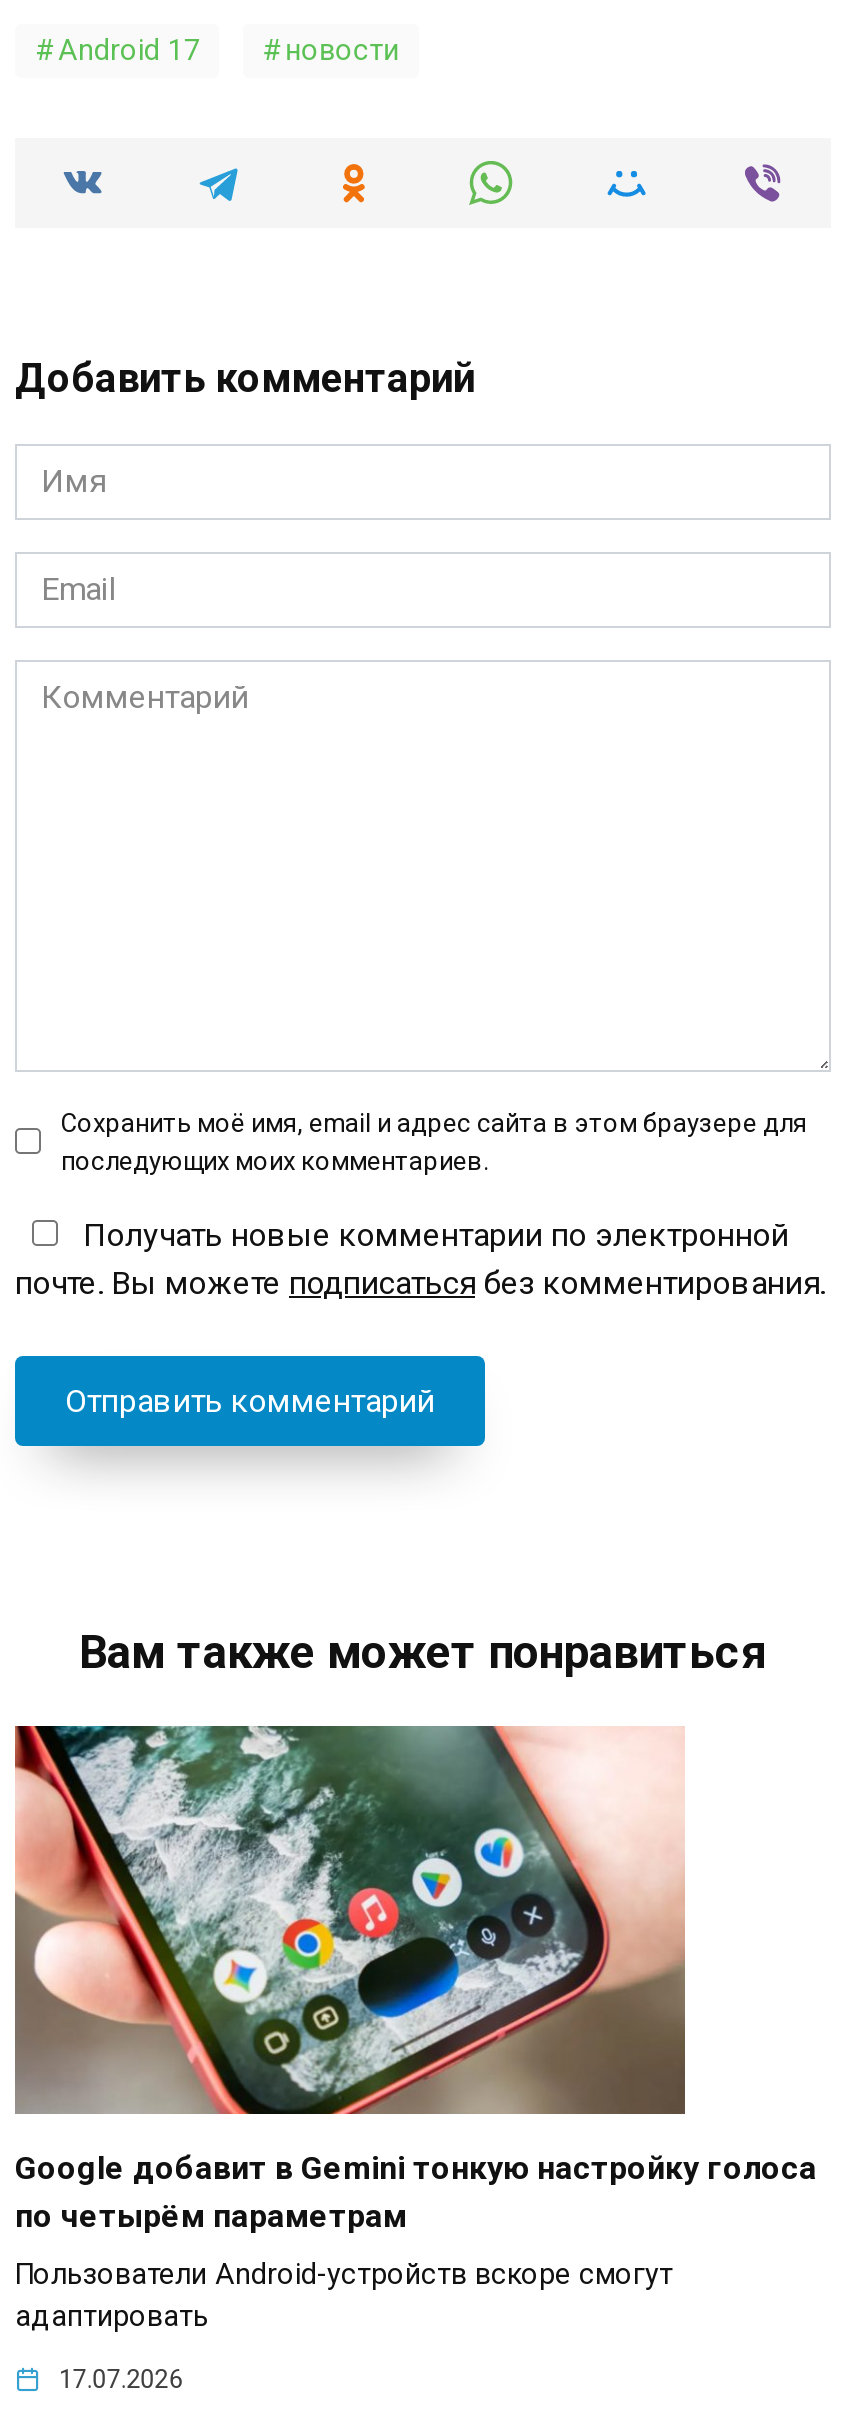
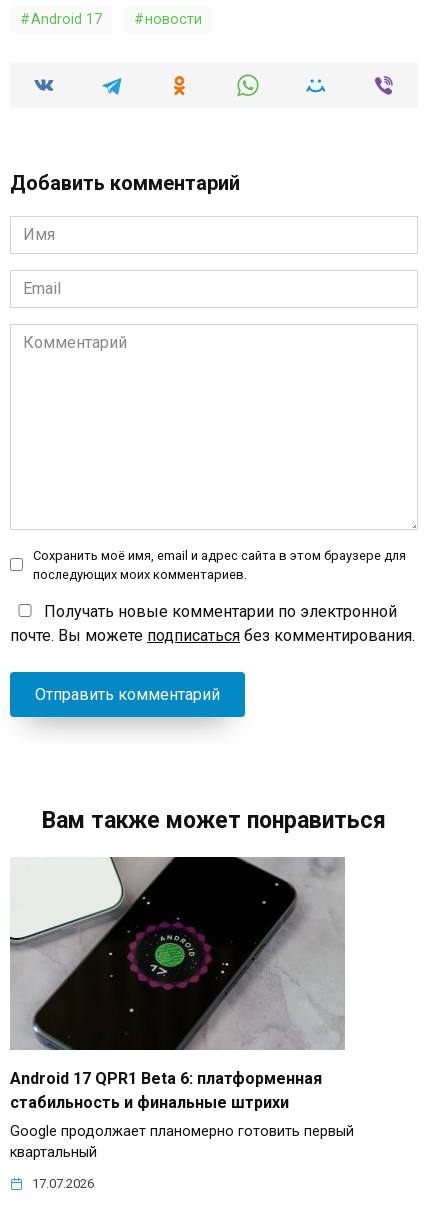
- [image]
- Google добавит в Gemini тонкую настройку голоса
- по четырём параметрам
+ [image]
+ Android 17 QPR1 Beta 6: платформенная
+ стабильность и финальные штрихи

- Пользователи Android-устройств вскоре смогут
- адаптировать
+ Google продолжает планомерно готовить первый
+ квартальный
